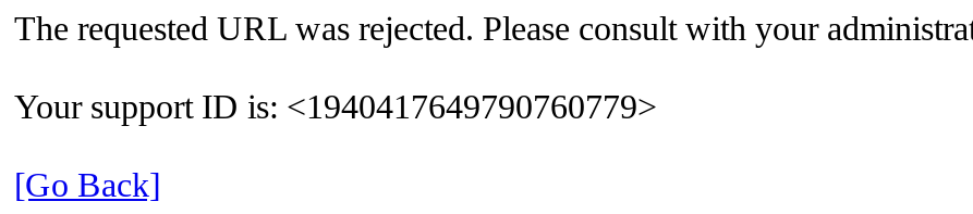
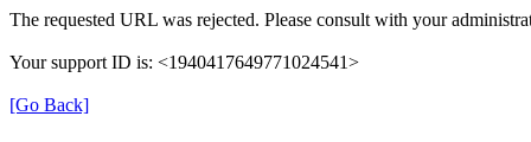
- Your support ID is: <1940417649790760779>
+ Your support ID is: <1940417649771024541>
